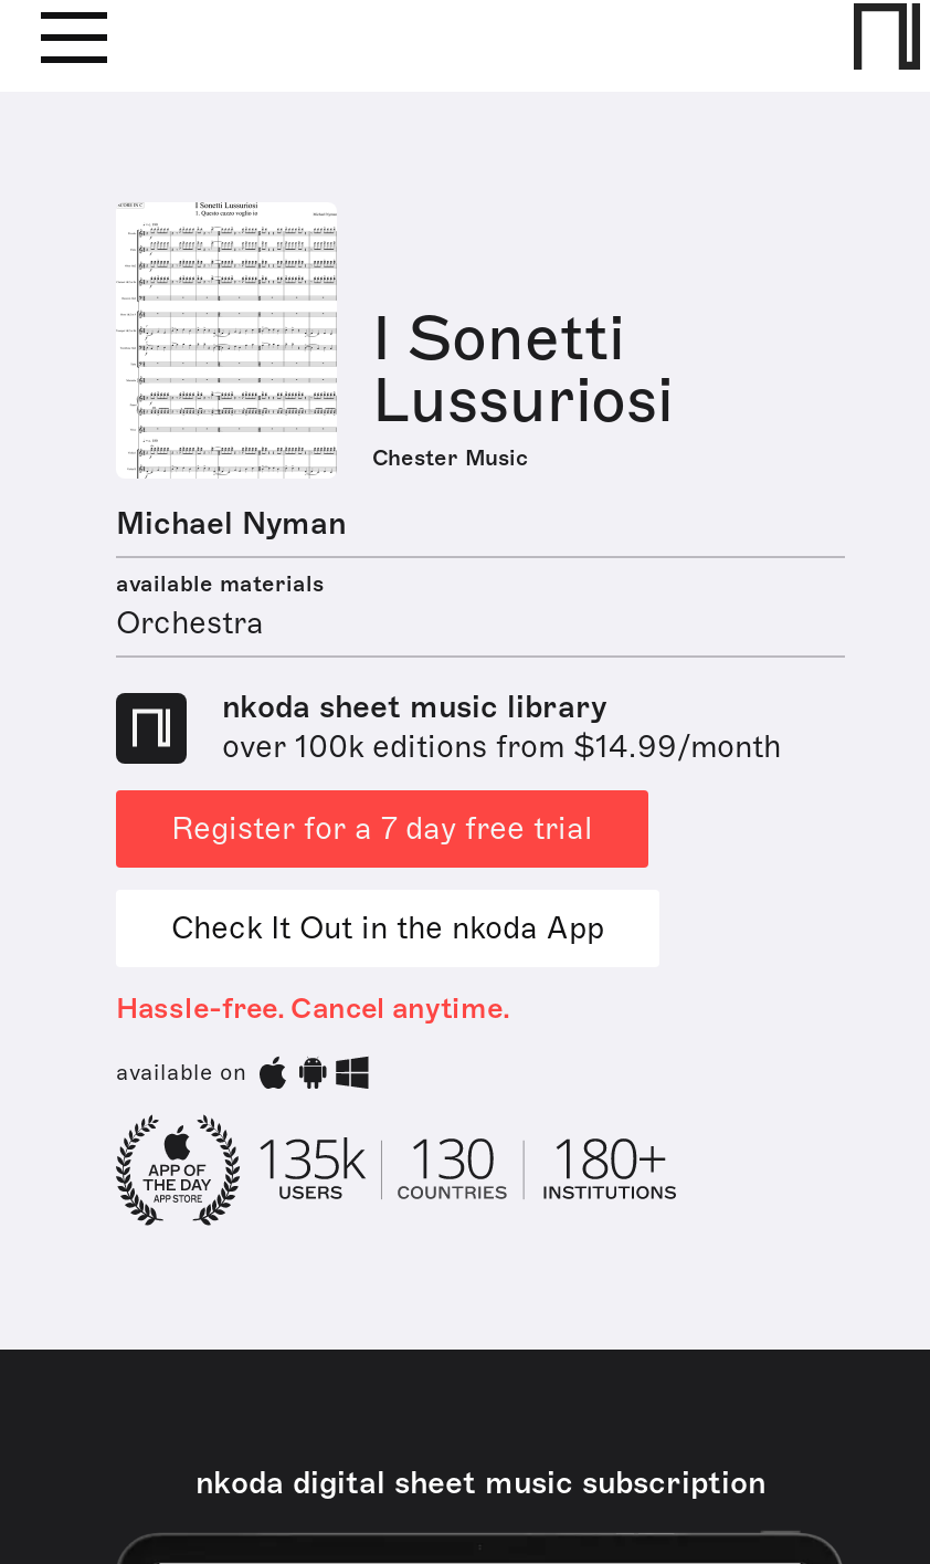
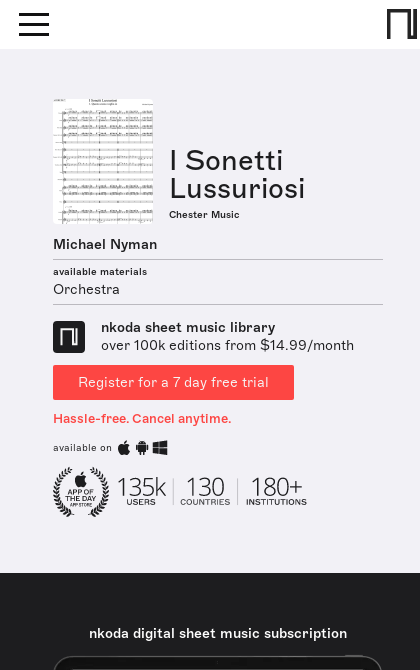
- Check It Out in the nkoda App
